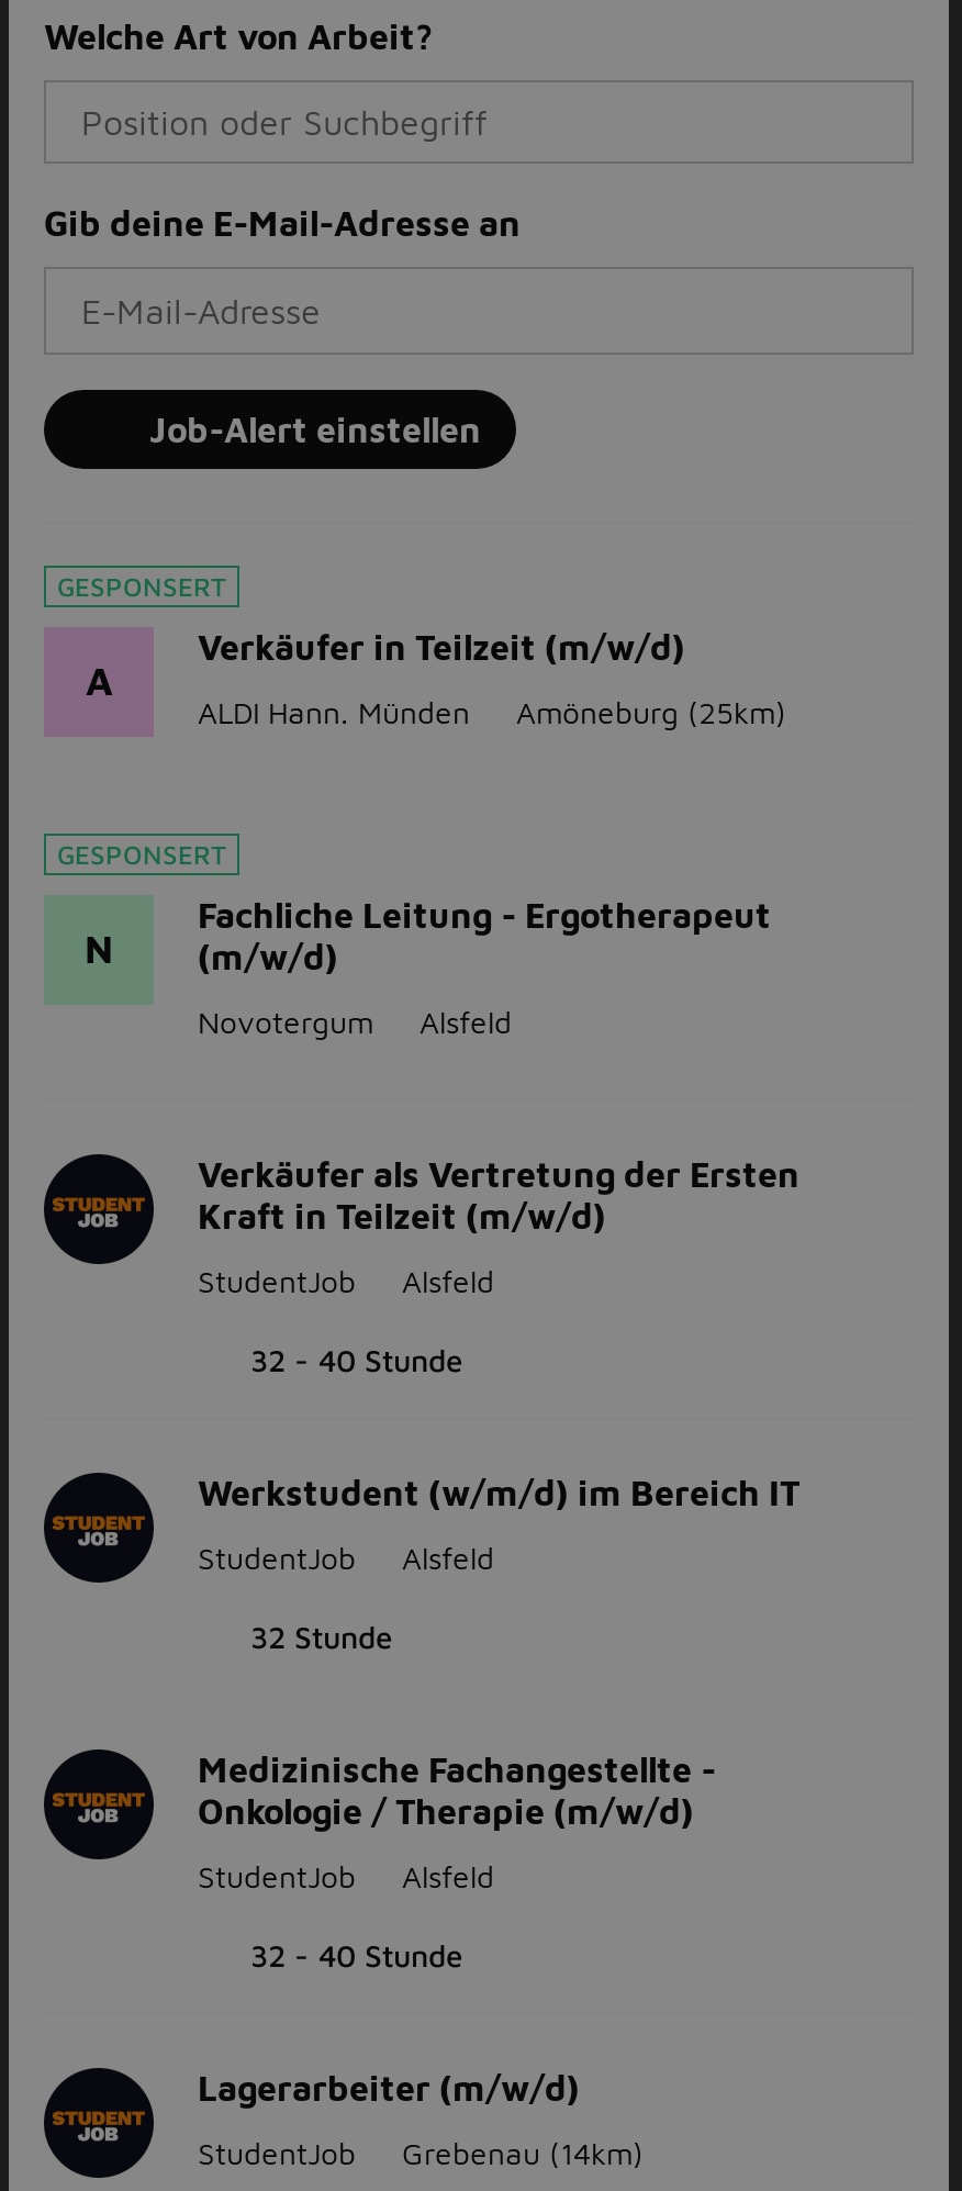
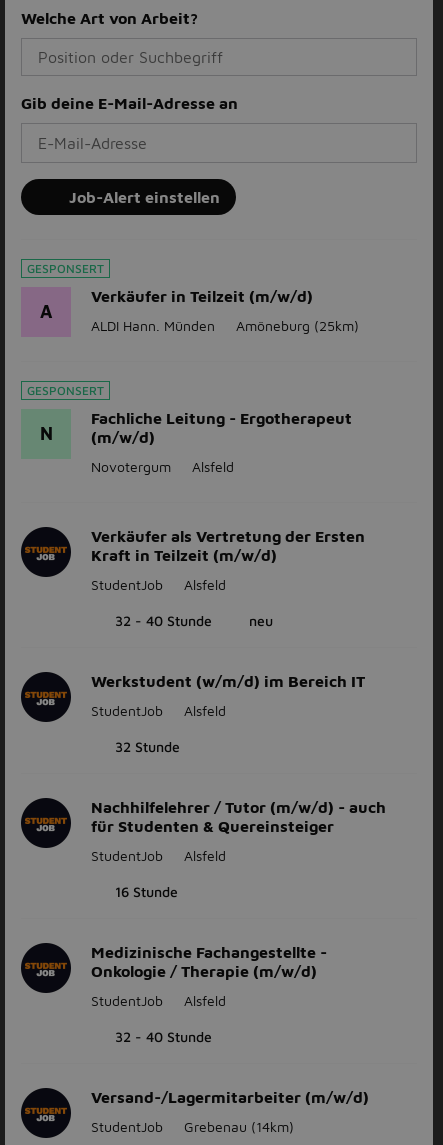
+ neu

+ Nachhilfelehrer / Tutor (m/w/d) - auch
+ für Studenten & Quereinsteiger
+ StudentJob
+ Alsfeld
+ 16 Stunde

- Lagerarbeiter (m/w/d)
+ Versand-/Lagermitarbeiter (m/w/d)
